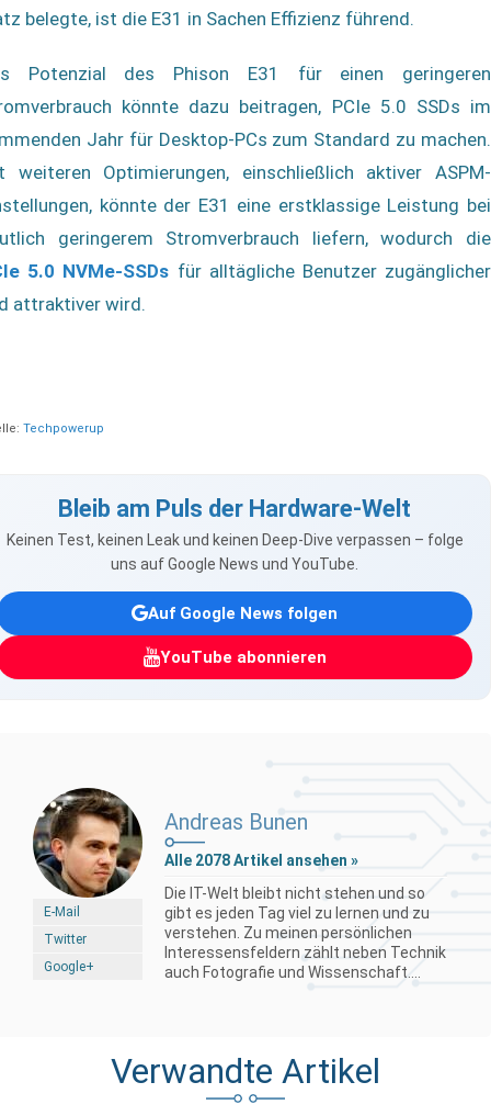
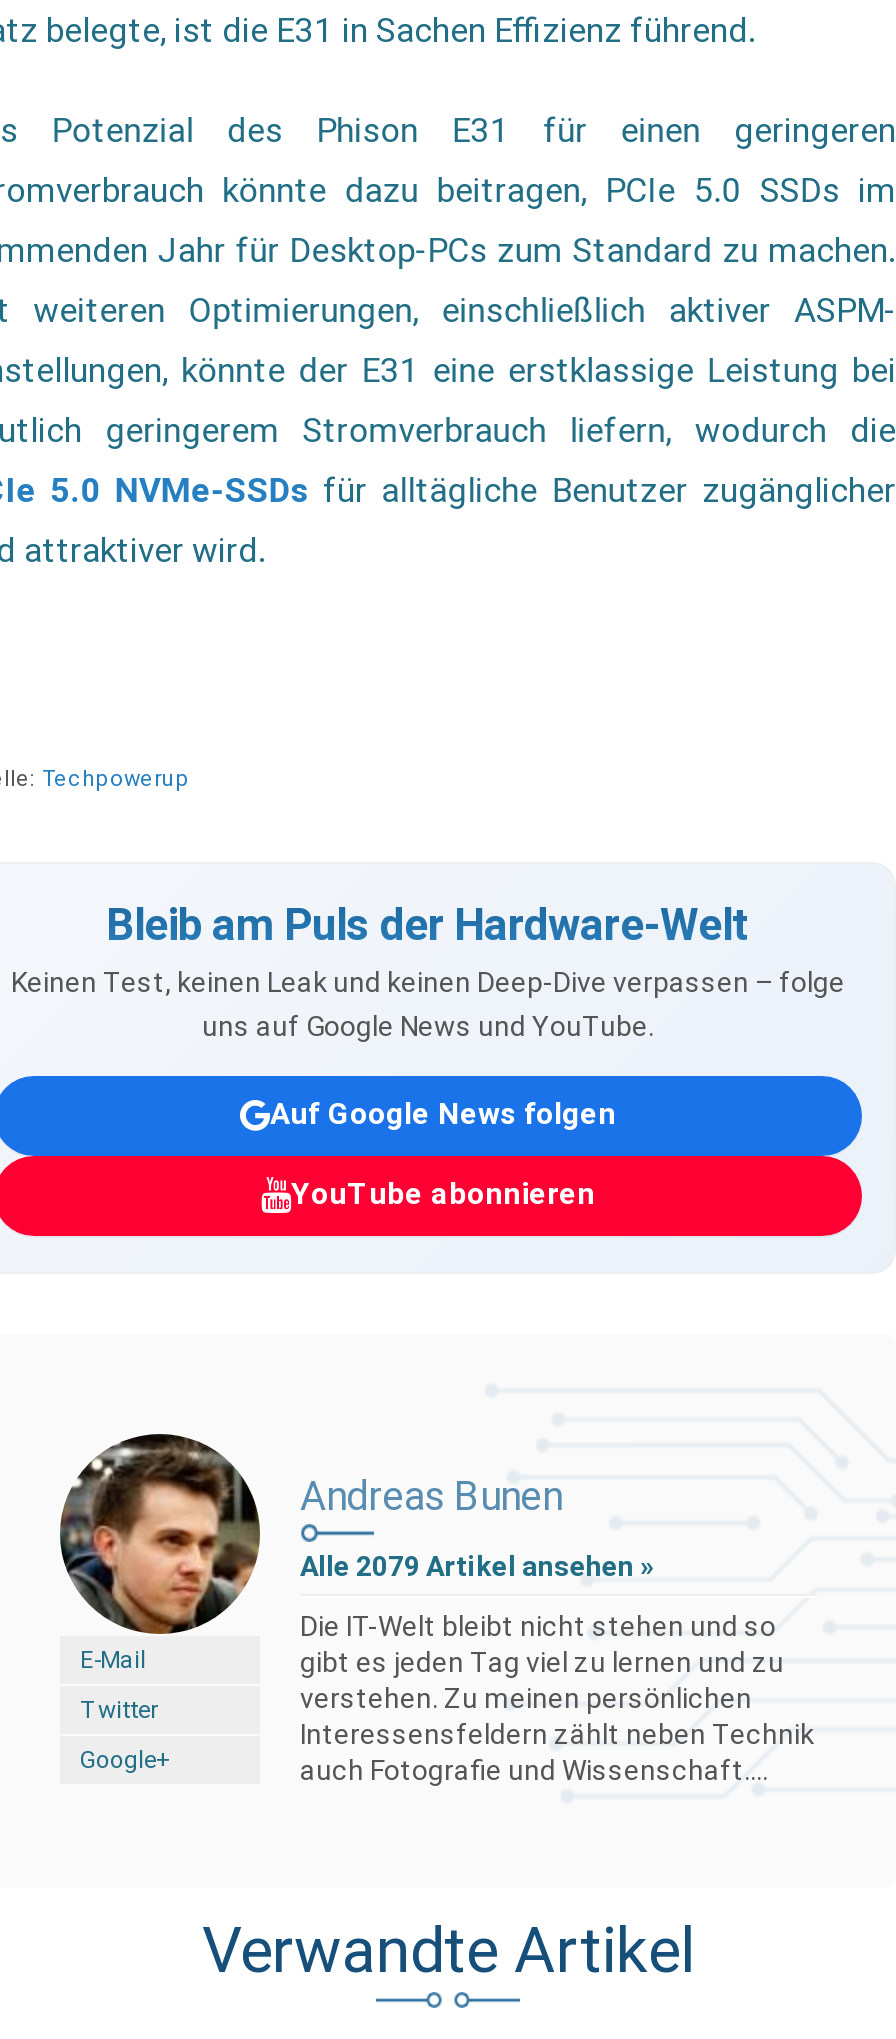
- Alle 2078 Artikel ansehen »
+ Alle 2079 Artikel ansehen »
